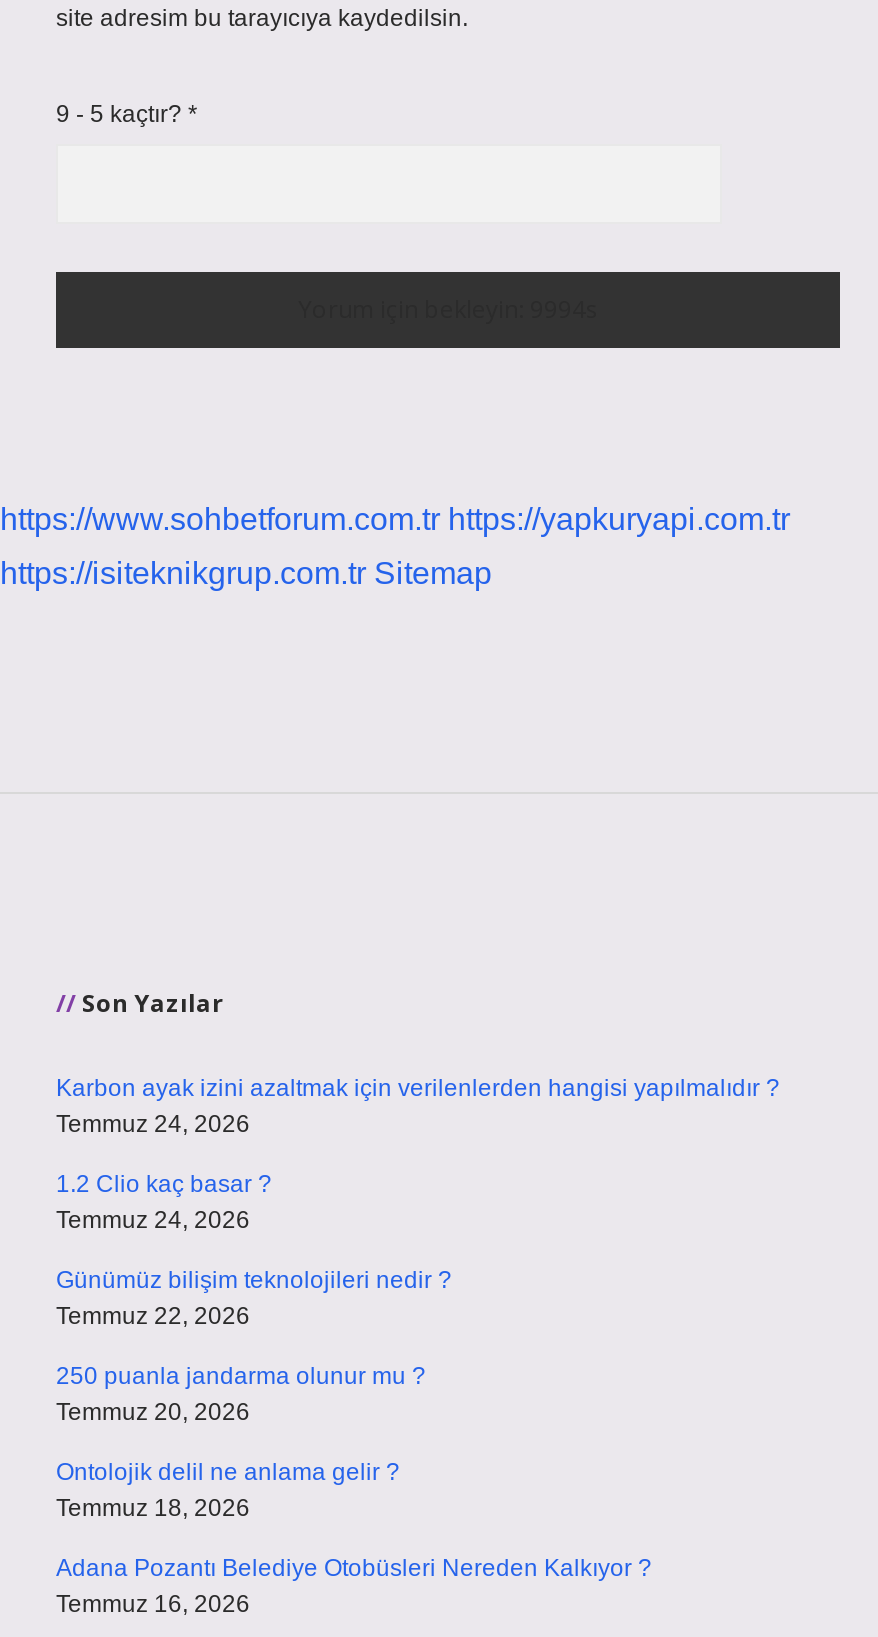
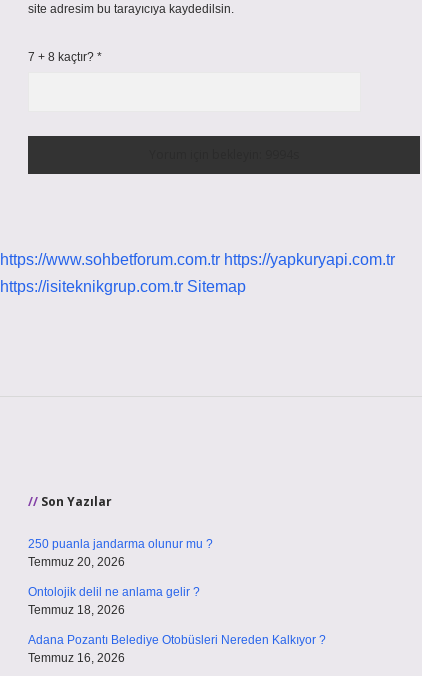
- 9 - 5 kaçtır? *
+ 7 + 8 kaçtır? *

- Karbon ayak izini azaltmak için verilenlerden hangisi yapılmalıdır ?
- Temmuz 24, 2026
- 1.2 Clio kaç basar ?
- Temmuz 24, 2026
- Günümüz bilişim teknolojileri nedir ?
- Temmuz 22, 2026
